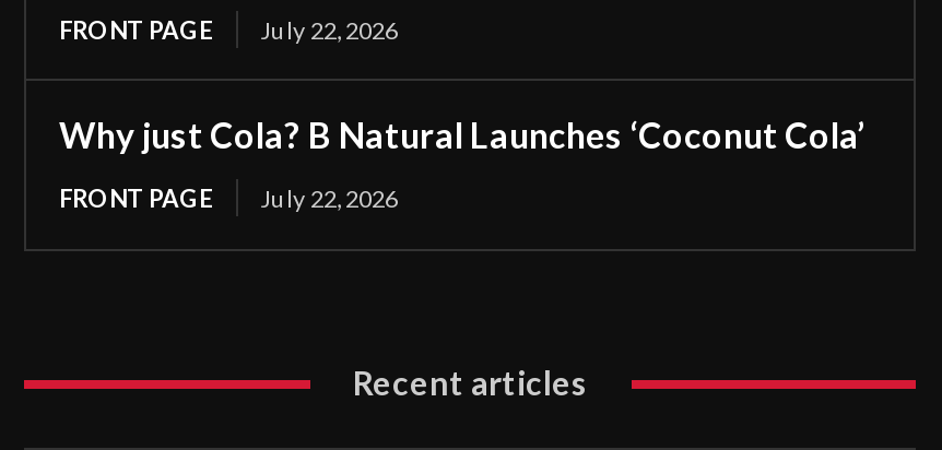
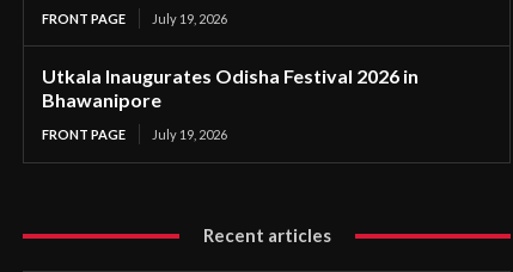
- FRONT PAGE July 22, 2026
+ FRONT PAGE July 19, 2026

- Why just Cola? B Natural Launches ‘Coconut Cola’
+ Utkala Inaugurates Odisha Festival 2026 in
+ Bhawanipore

- FRONT PAGE July 22, 2026
+ FRONT PAGE July 19, 2026
